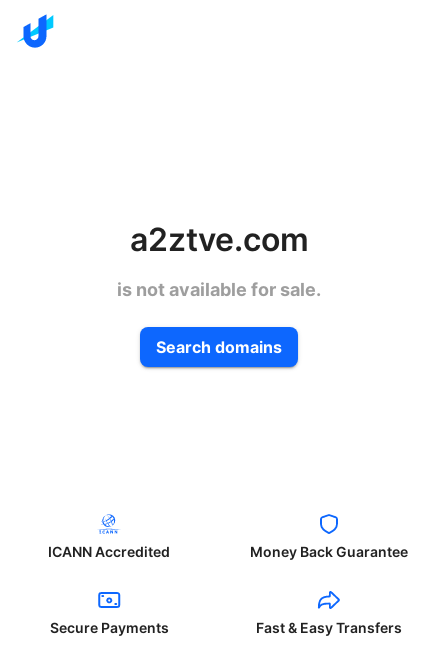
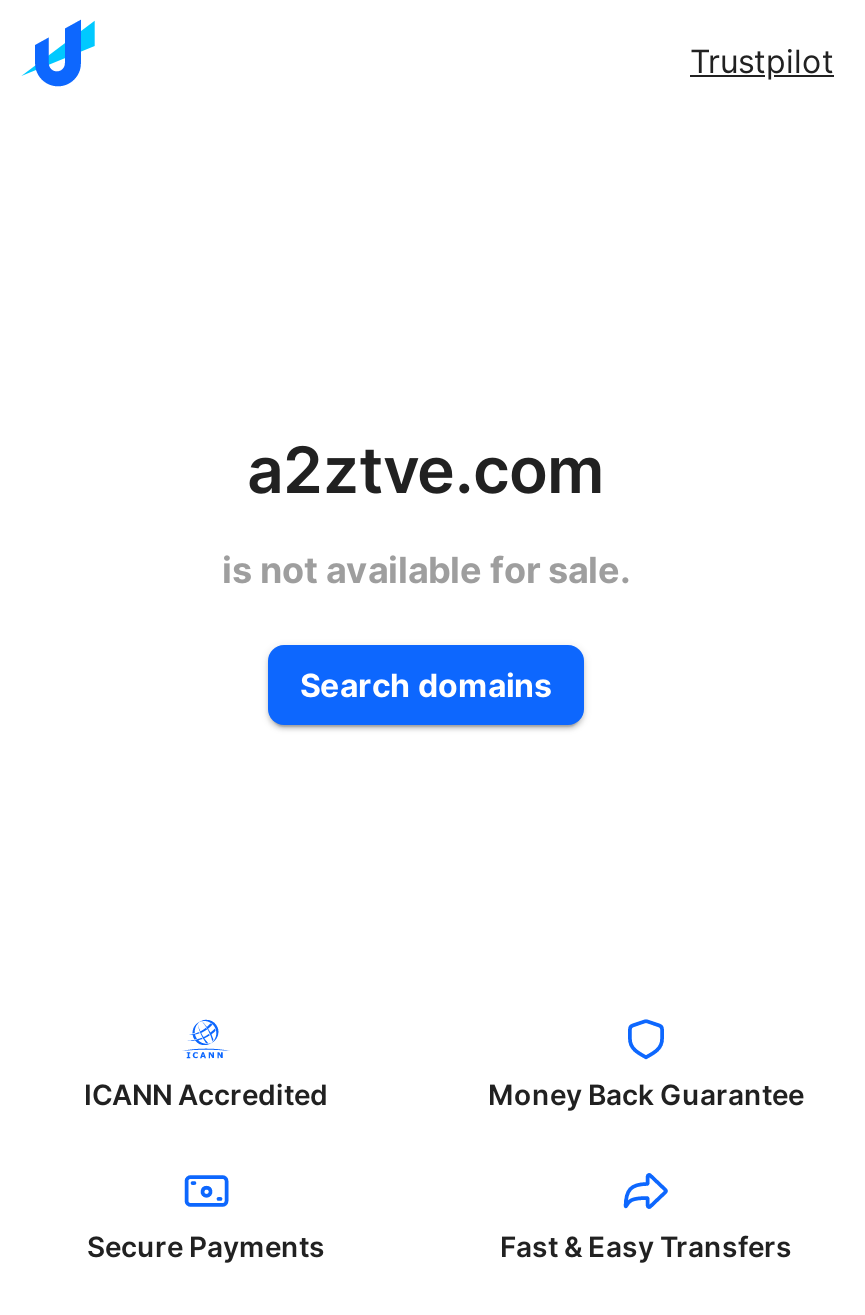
+ Trustpilot
